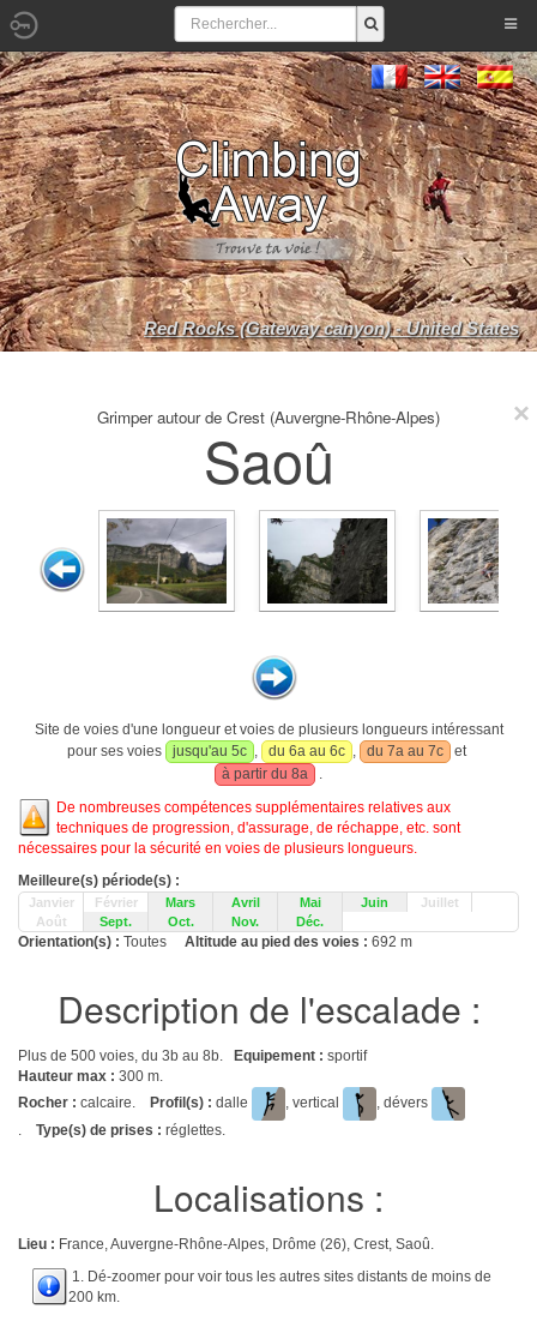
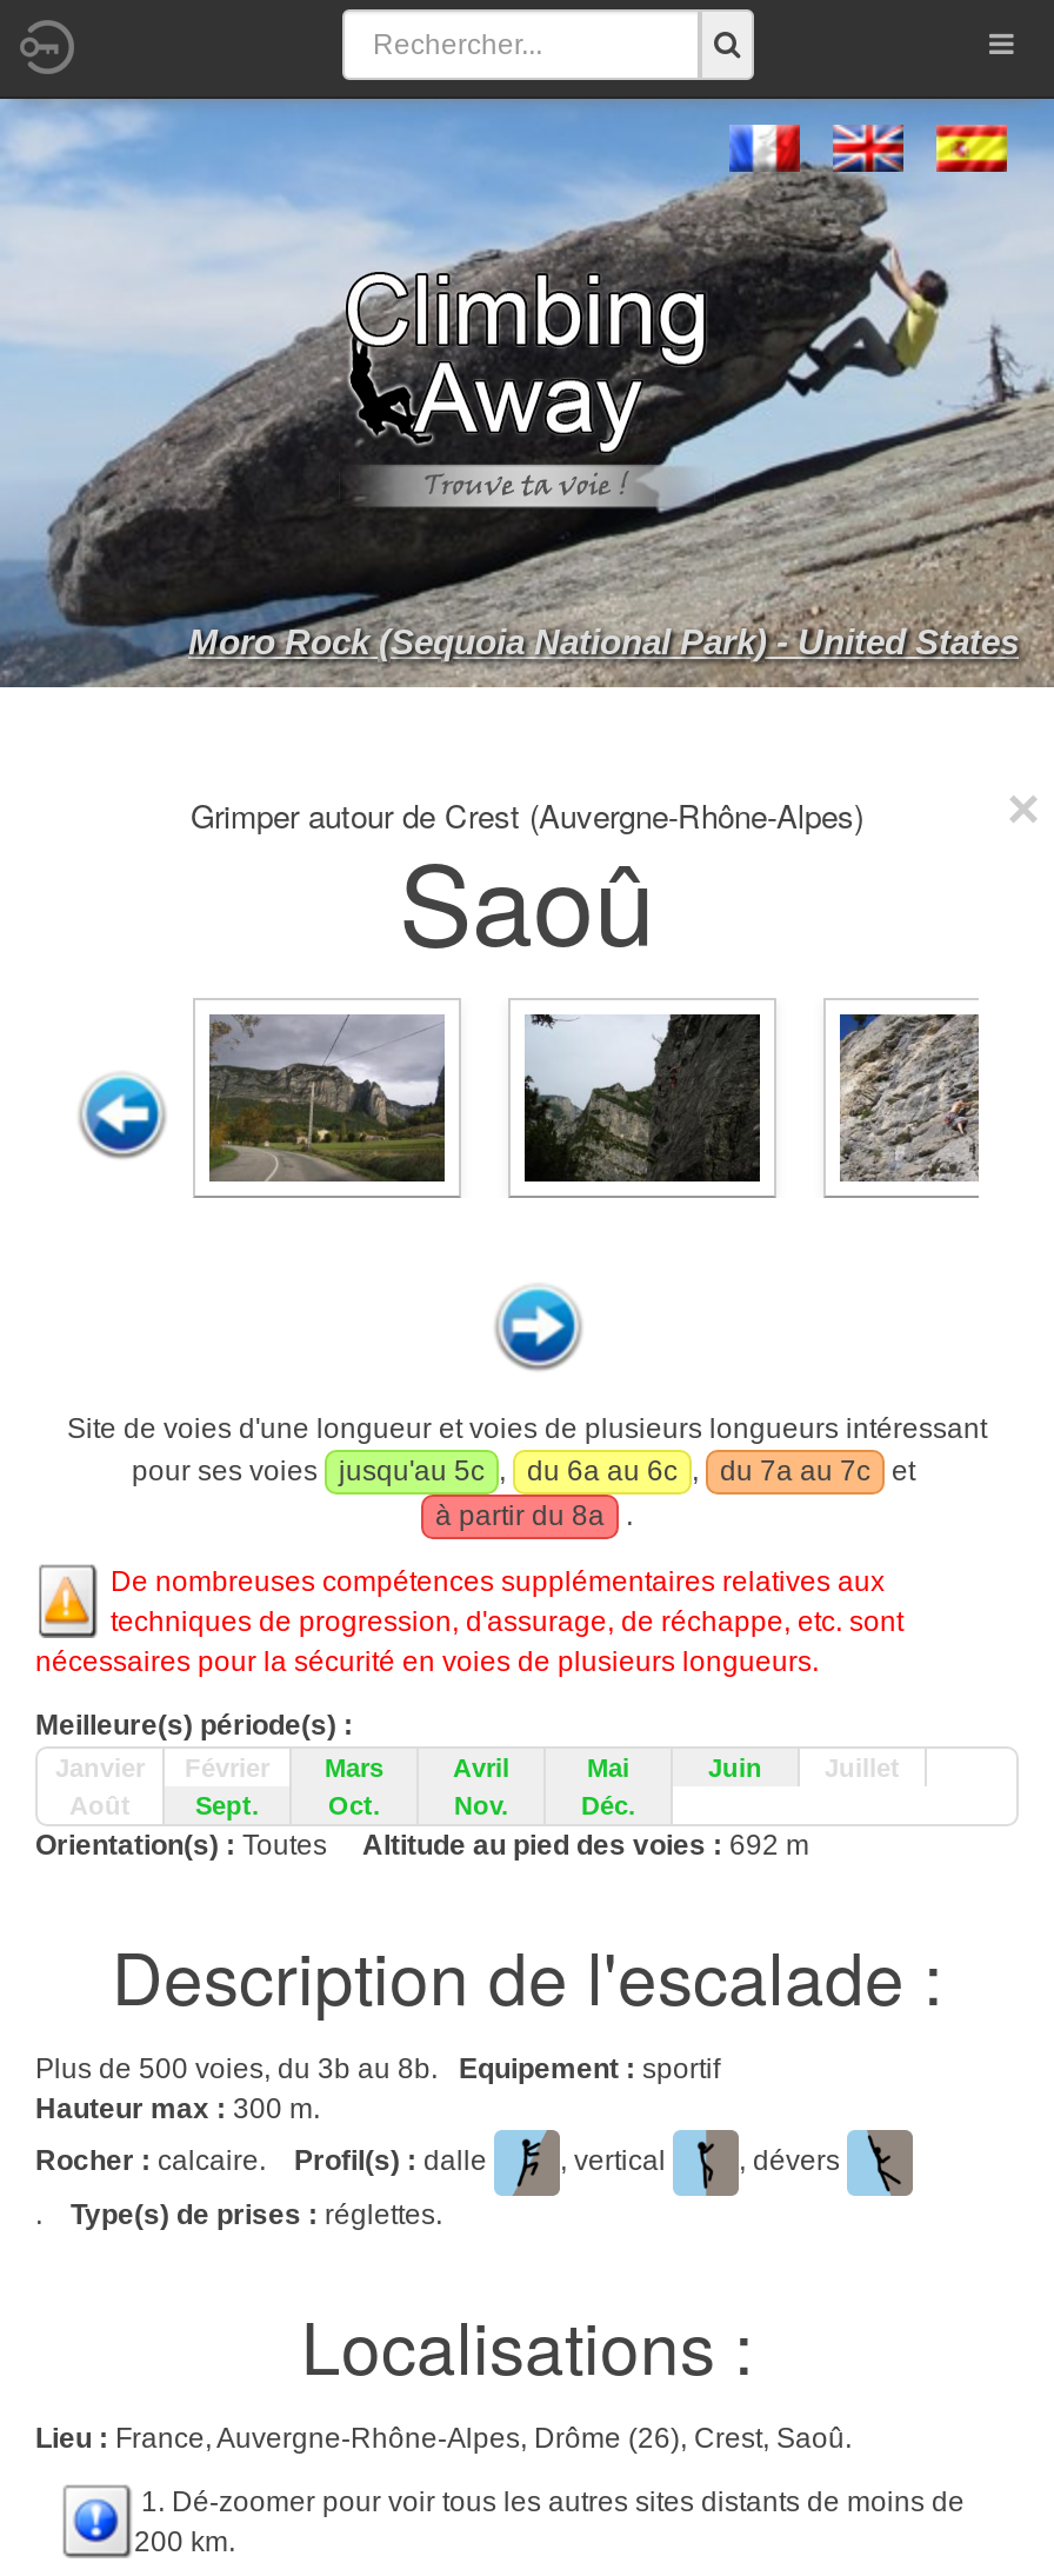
- [image]
- Red Rocks (Gateway canyon) - United States
+ [image]
+ Moro Rock (Sequoia National Park) - United States
